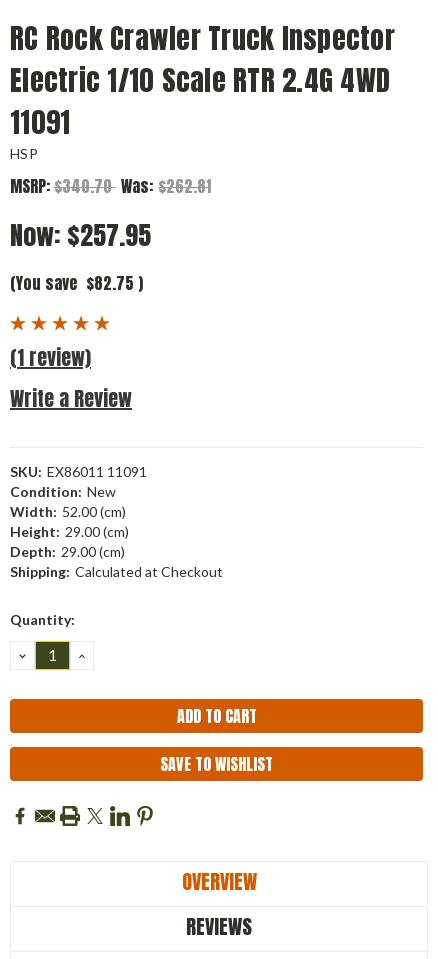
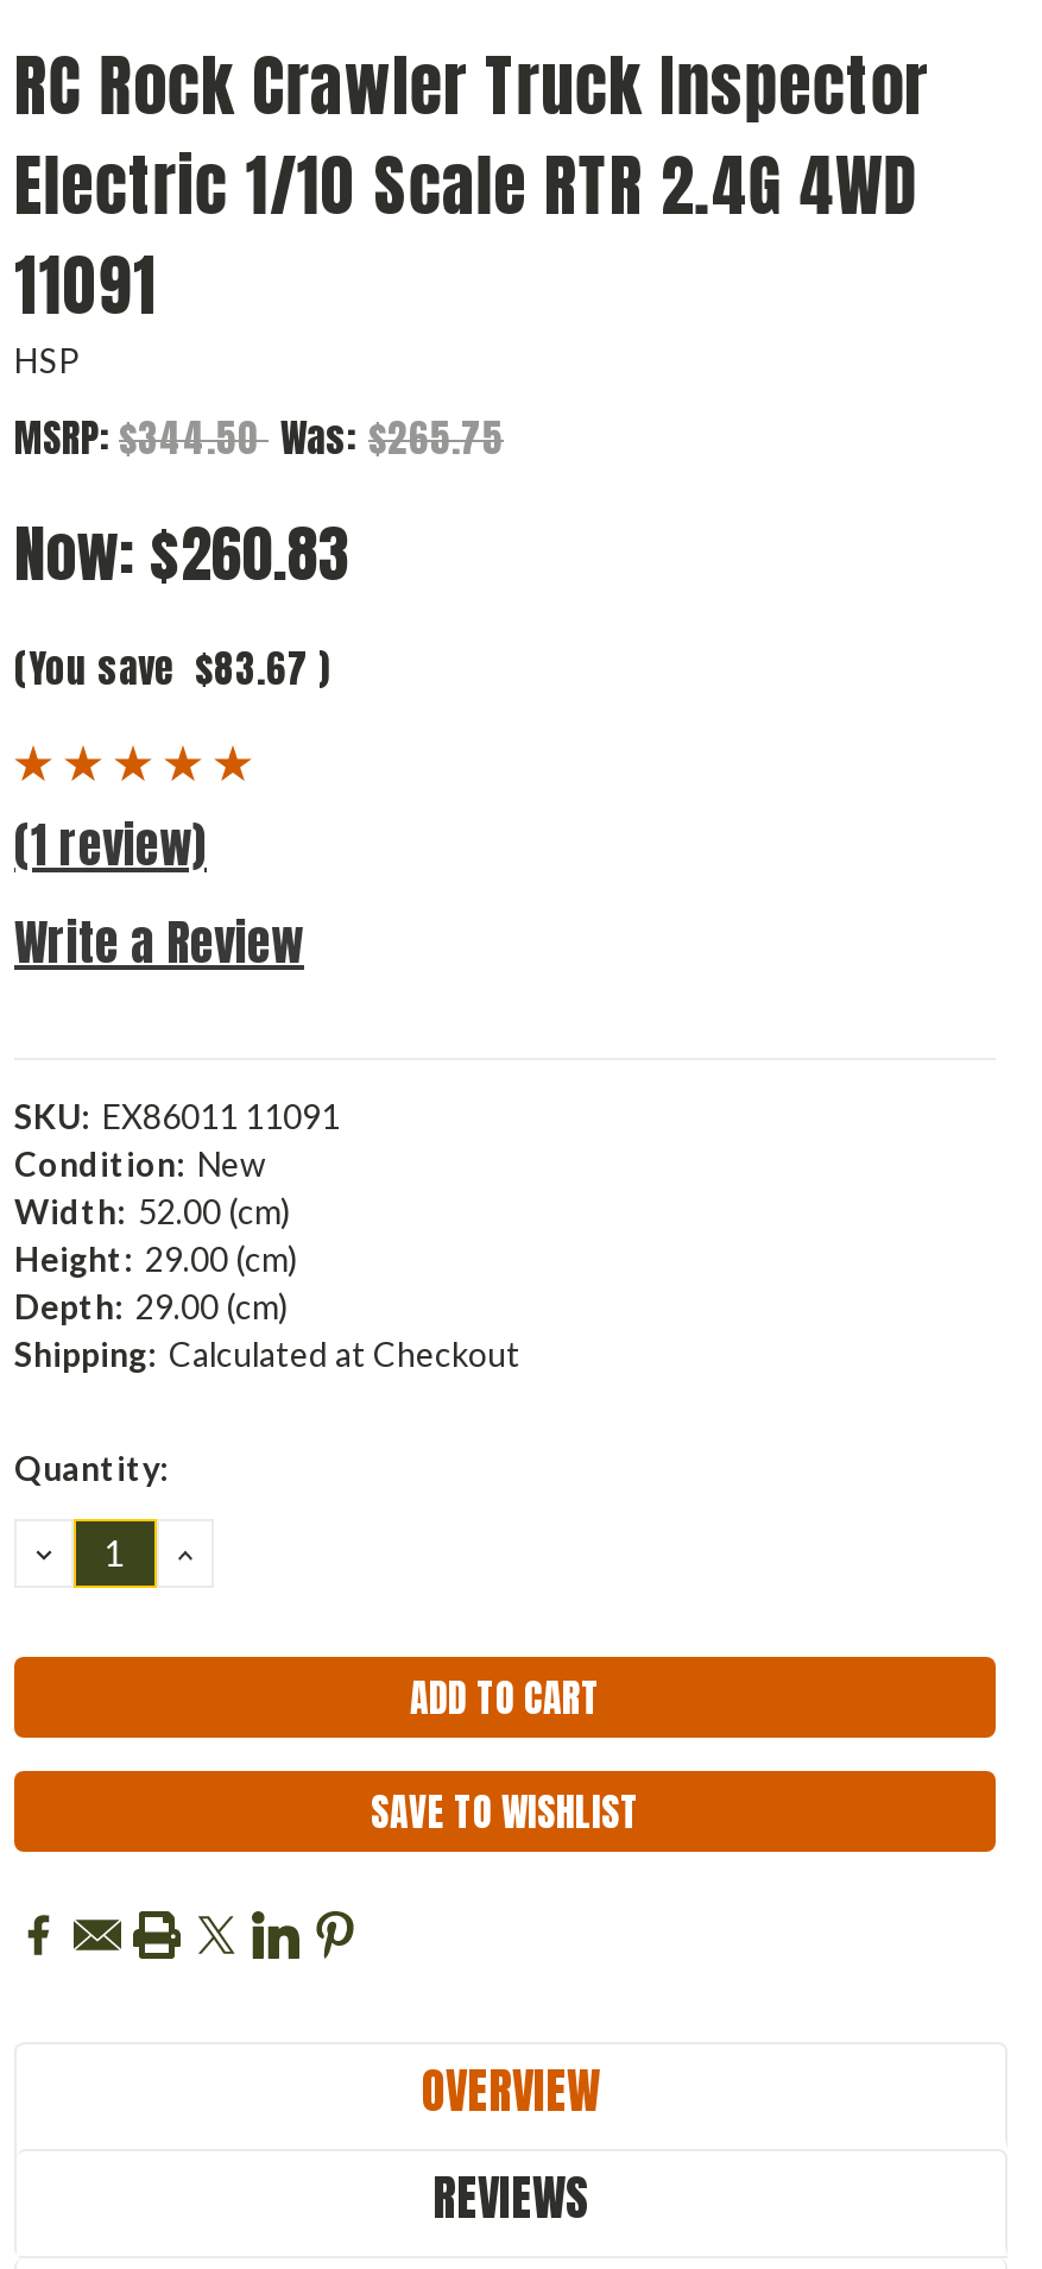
- MSRP: $340.70 Was: $262.81
+ MSRP: $344.50 Was: $265.75

- Now: $257.95
+ Now: $260.83

- (You save $82.75)
+ (You save $83.67)
